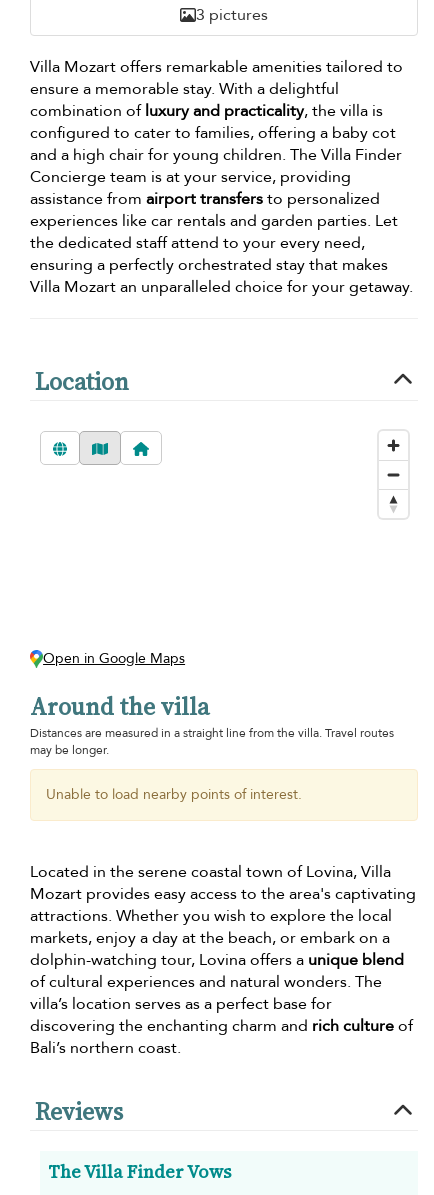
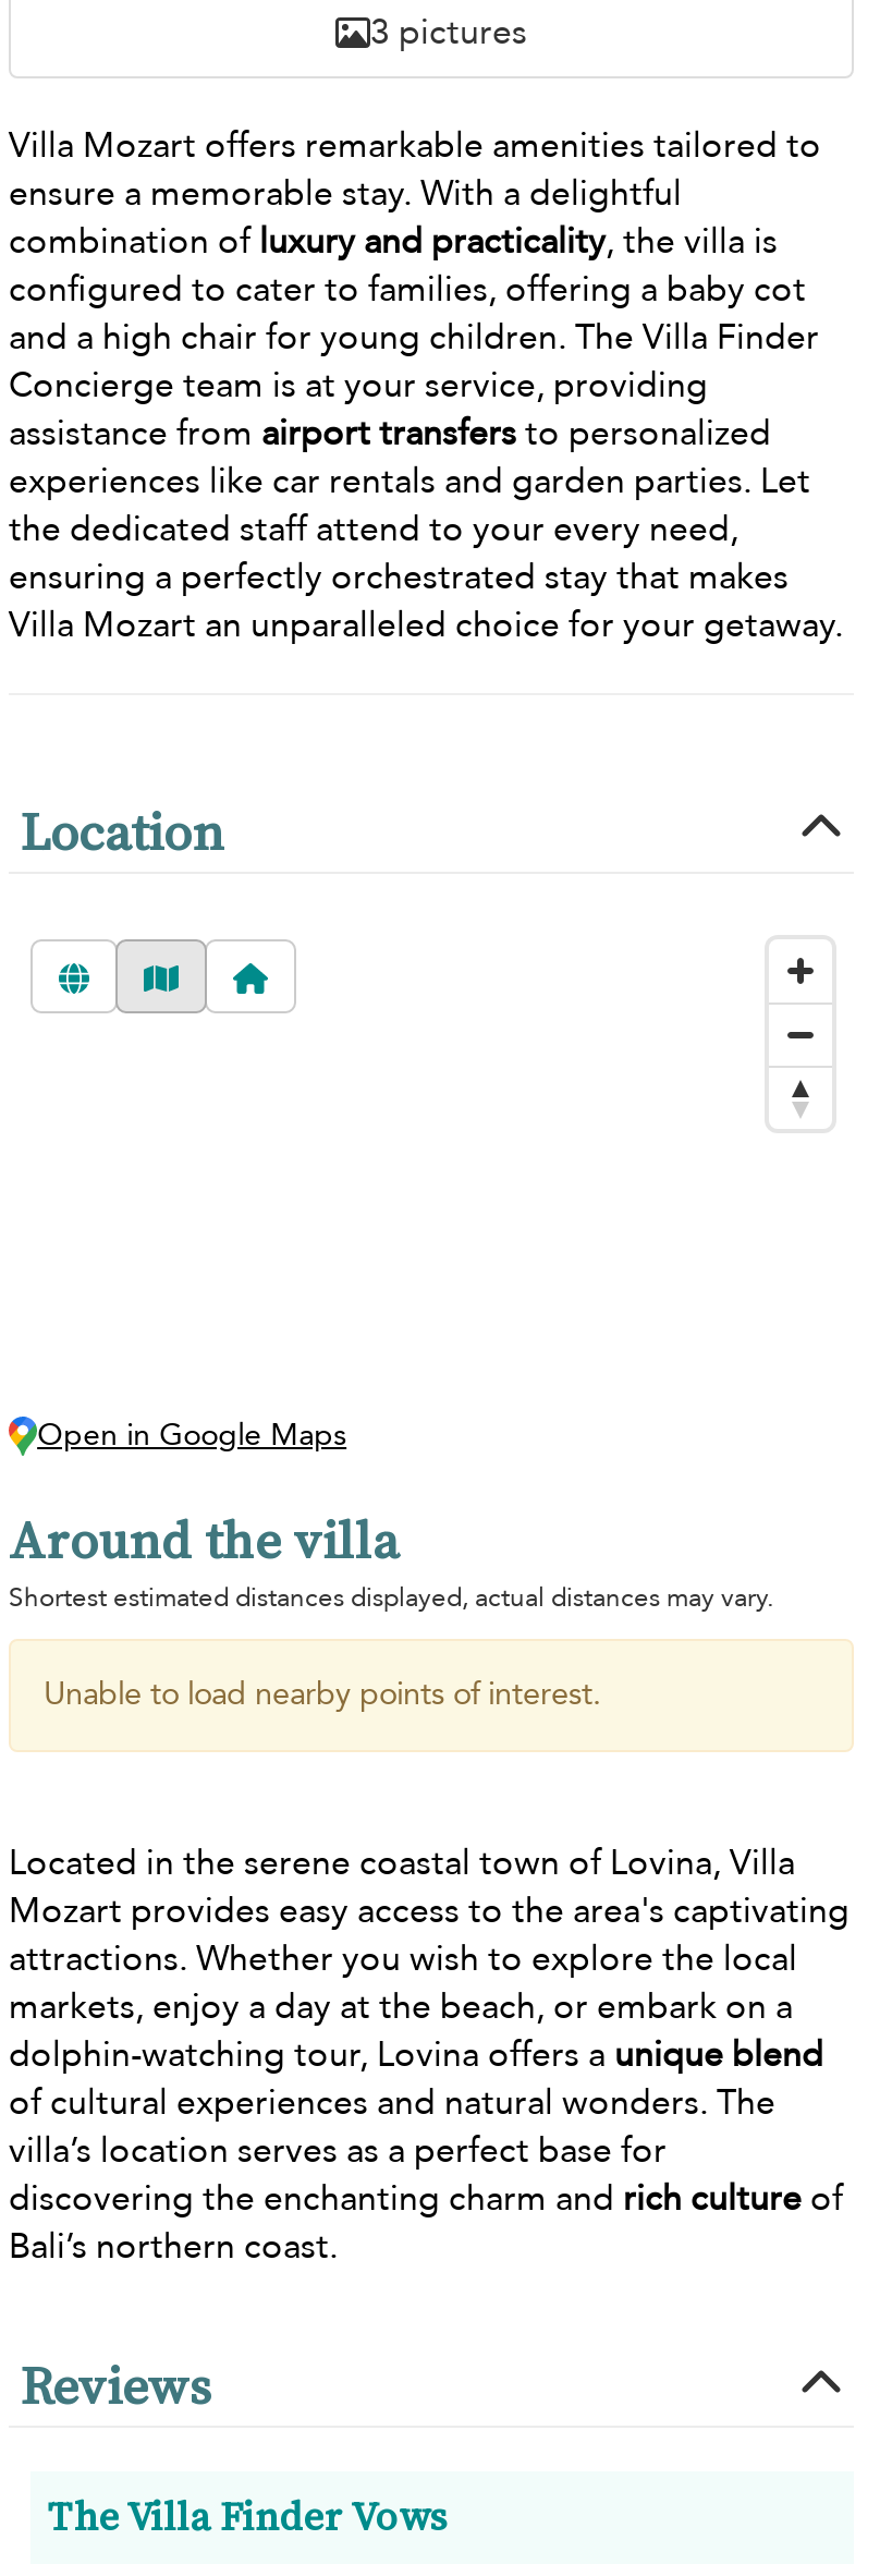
- Distances are measured in a straight line from the villa. Travel routes
- may be longer.
+ Shortest estimated distances displayed, actual distances may vary.
